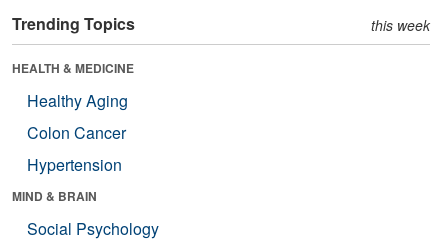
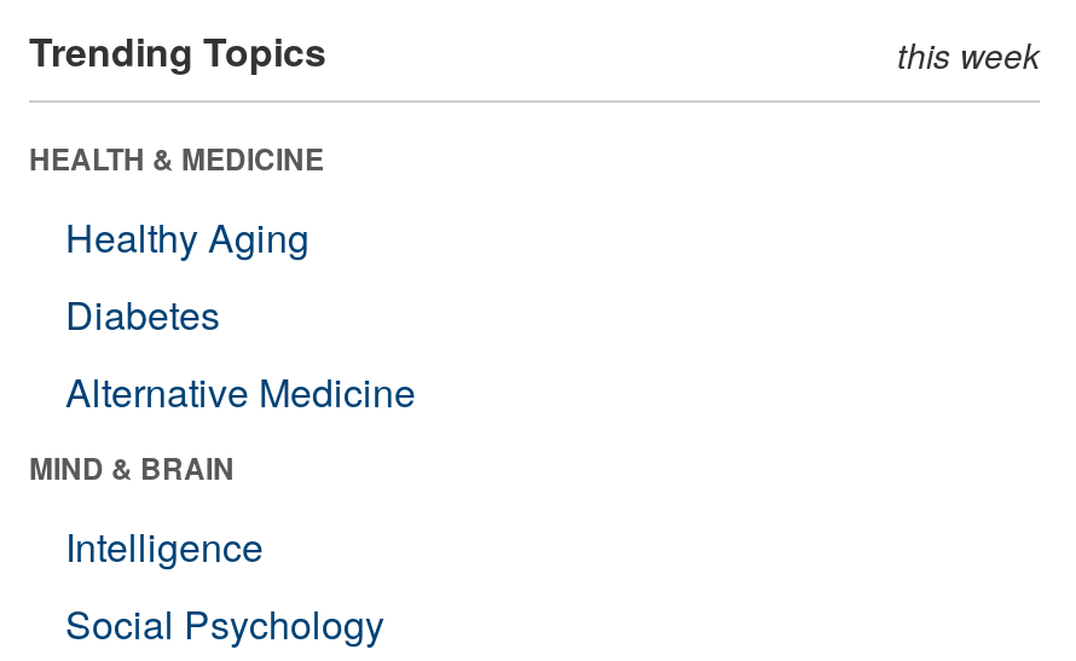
- Colon Cancer
- Hypertension
+ Diabetes
+ Alternative Medicine

+ Intelligence
